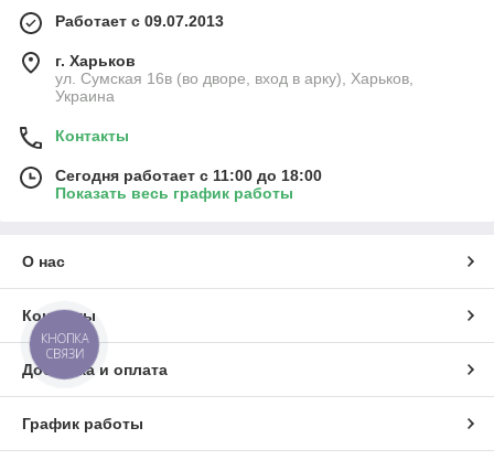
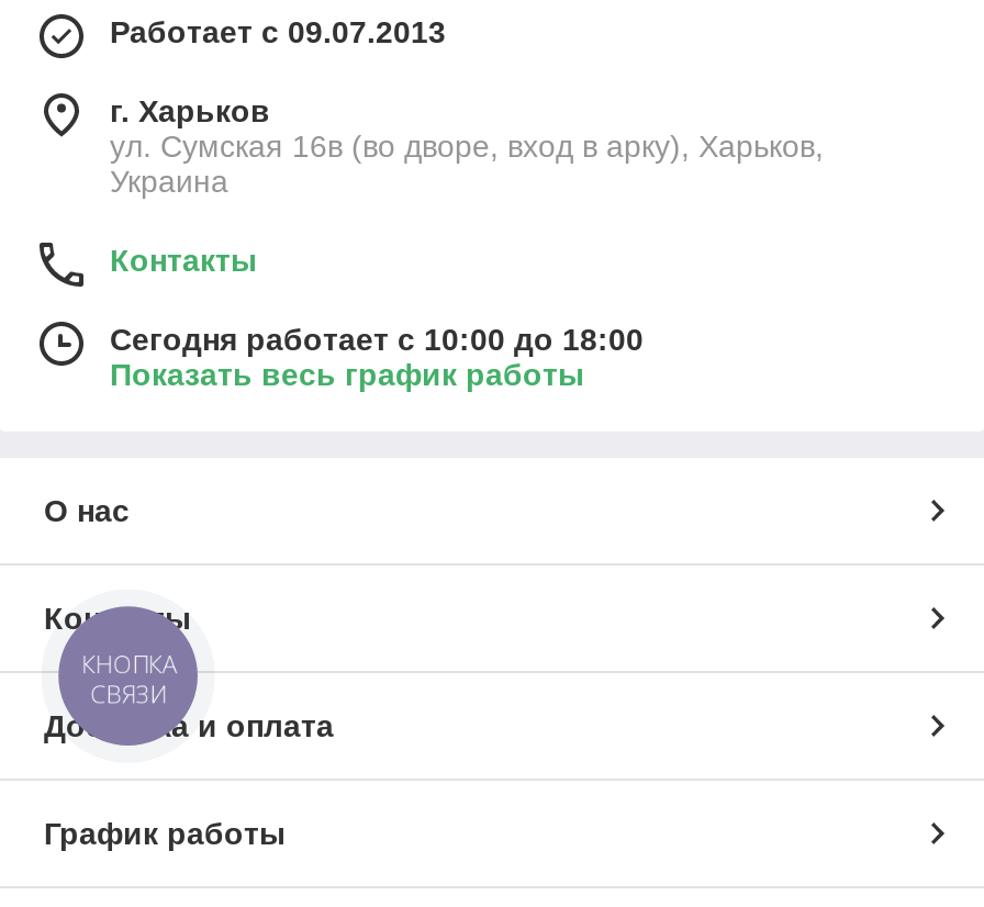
- Сегодня работает с 11:00 до 18:00
+ Сегодня работает с 10:00 до 18:00
